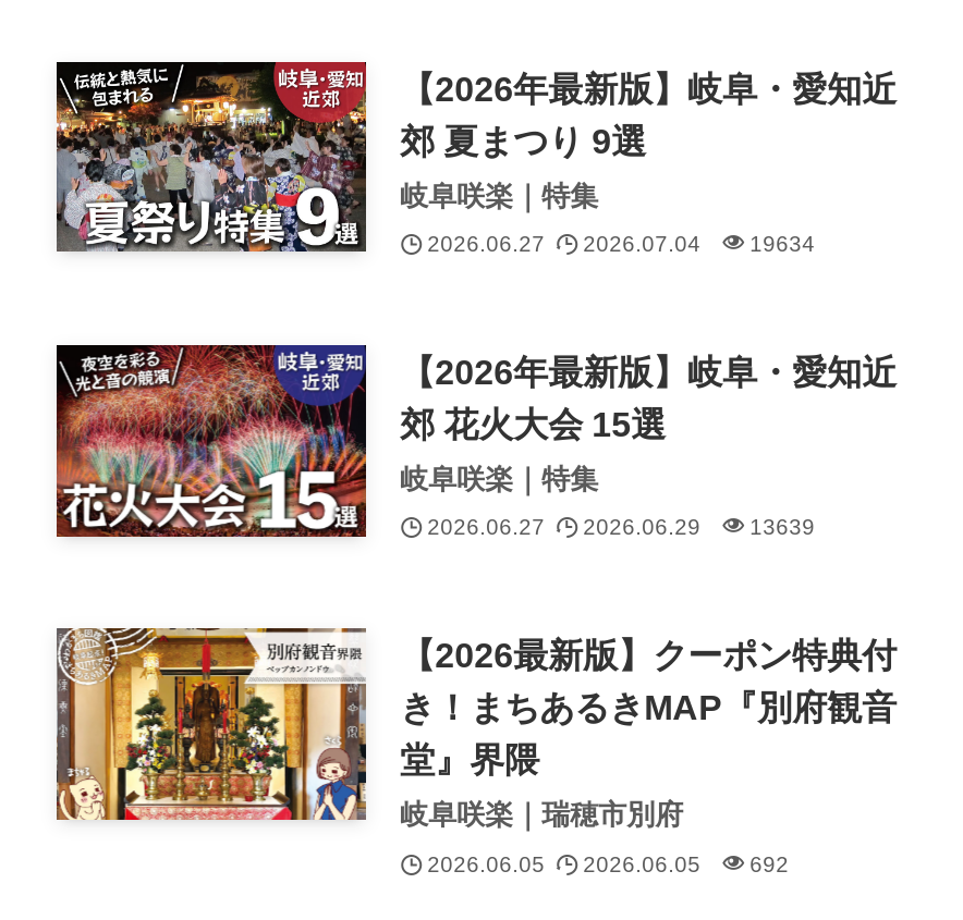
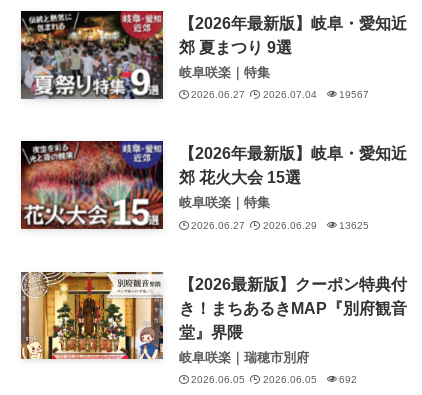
- 19634
+ 19567

- 13639
+ 13625
